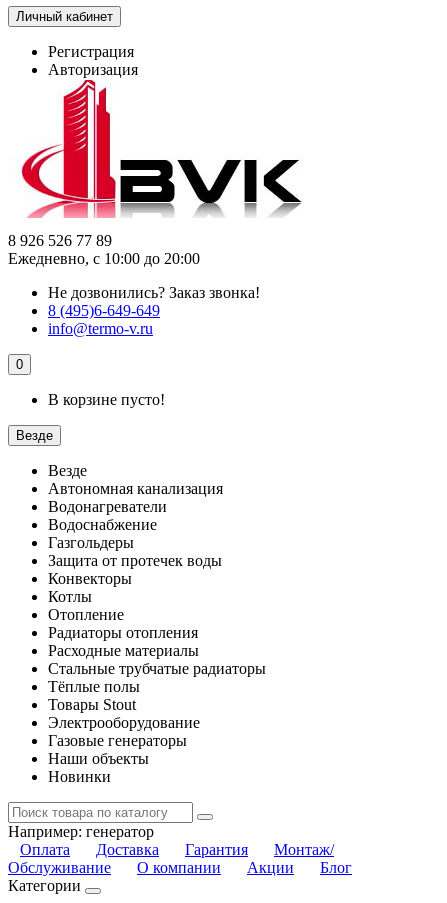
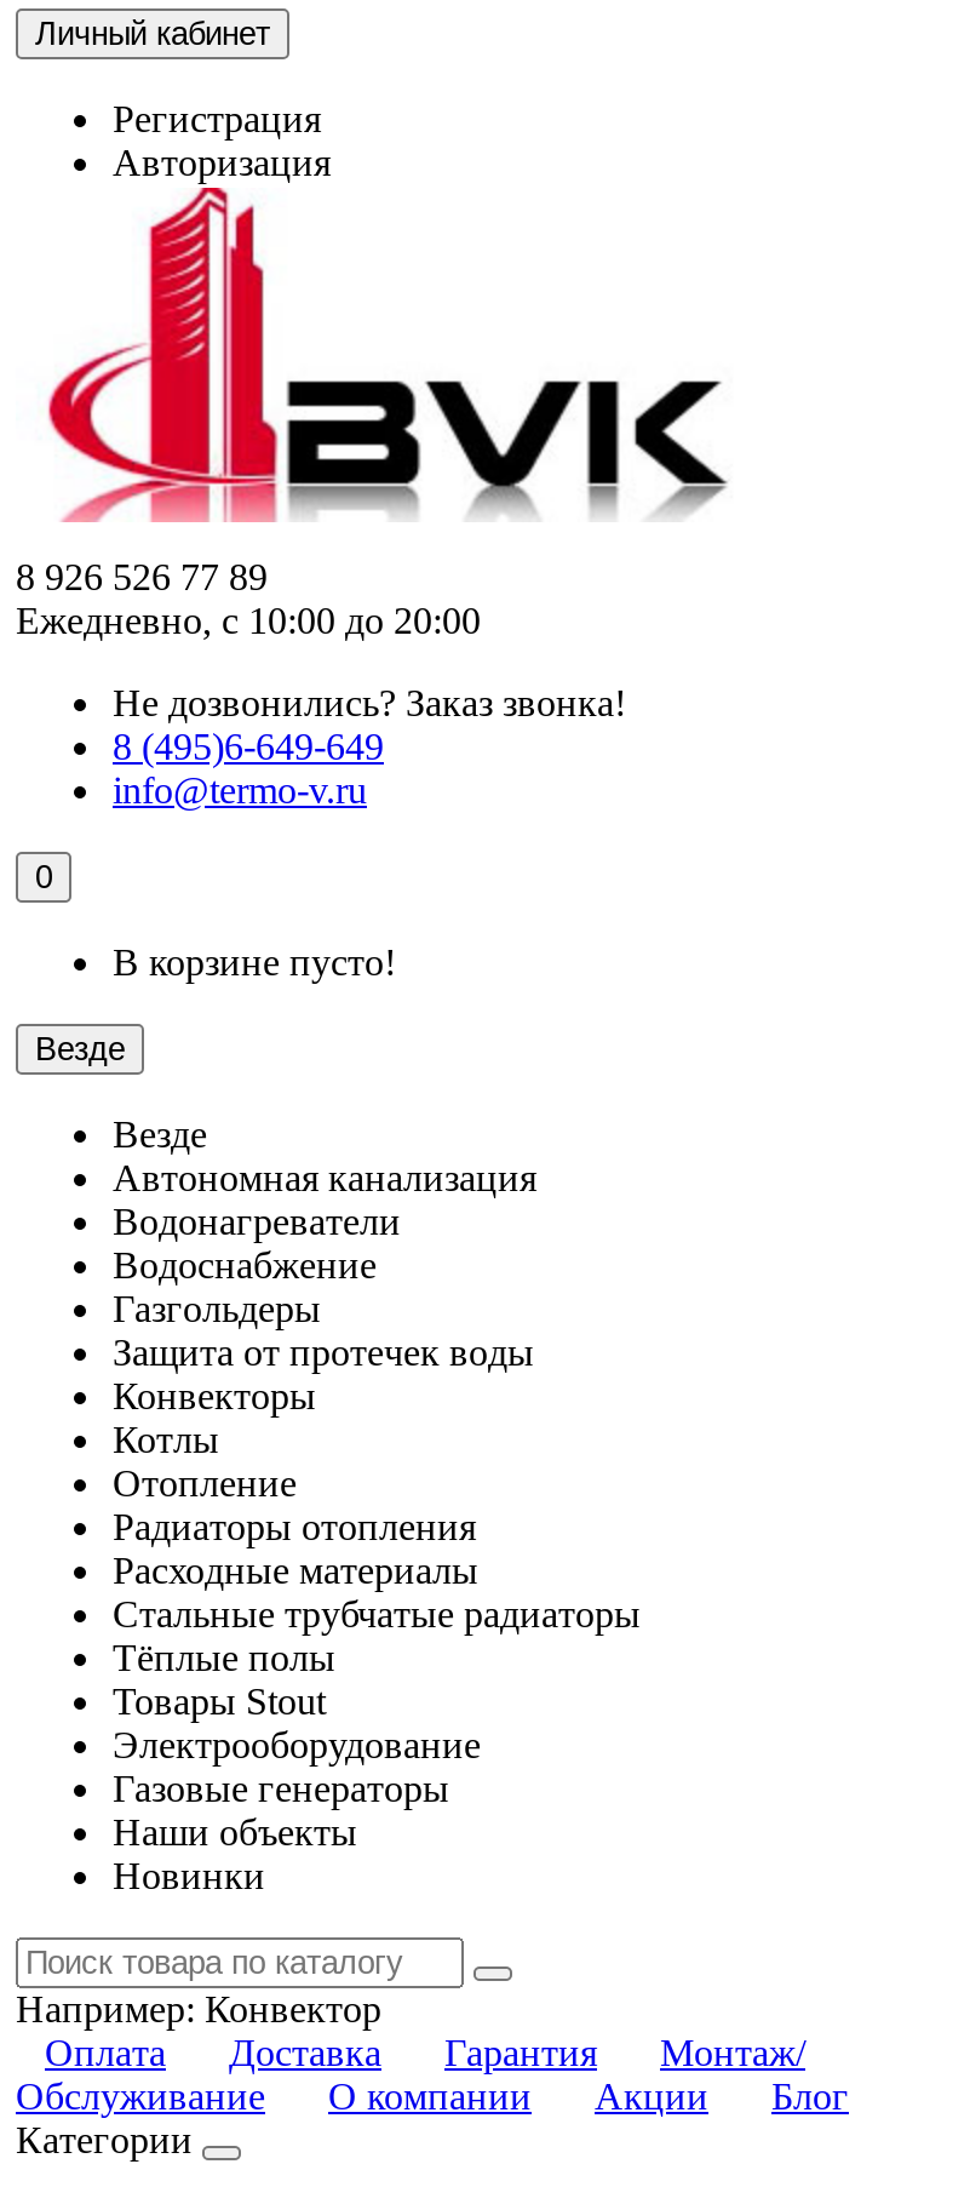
- Например:генератор
+ Например:Конвектор
